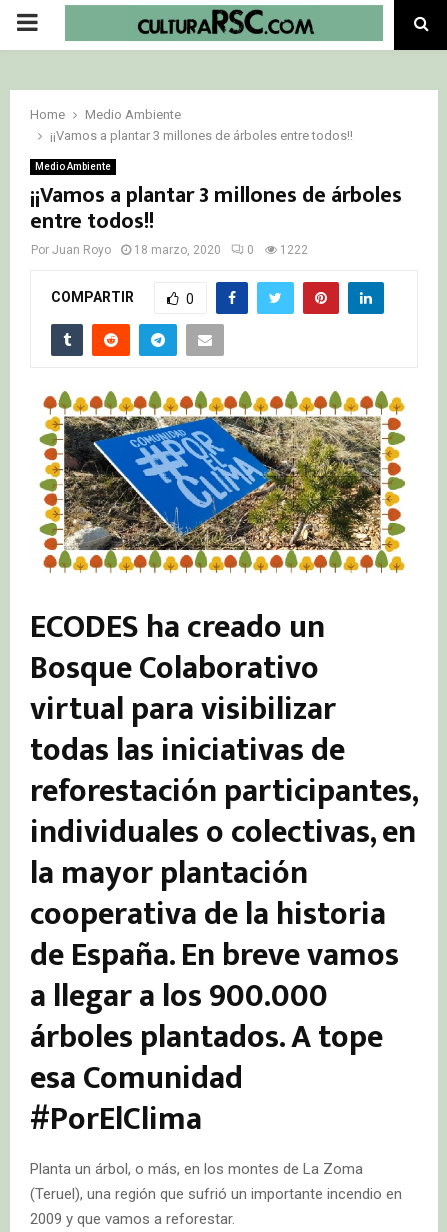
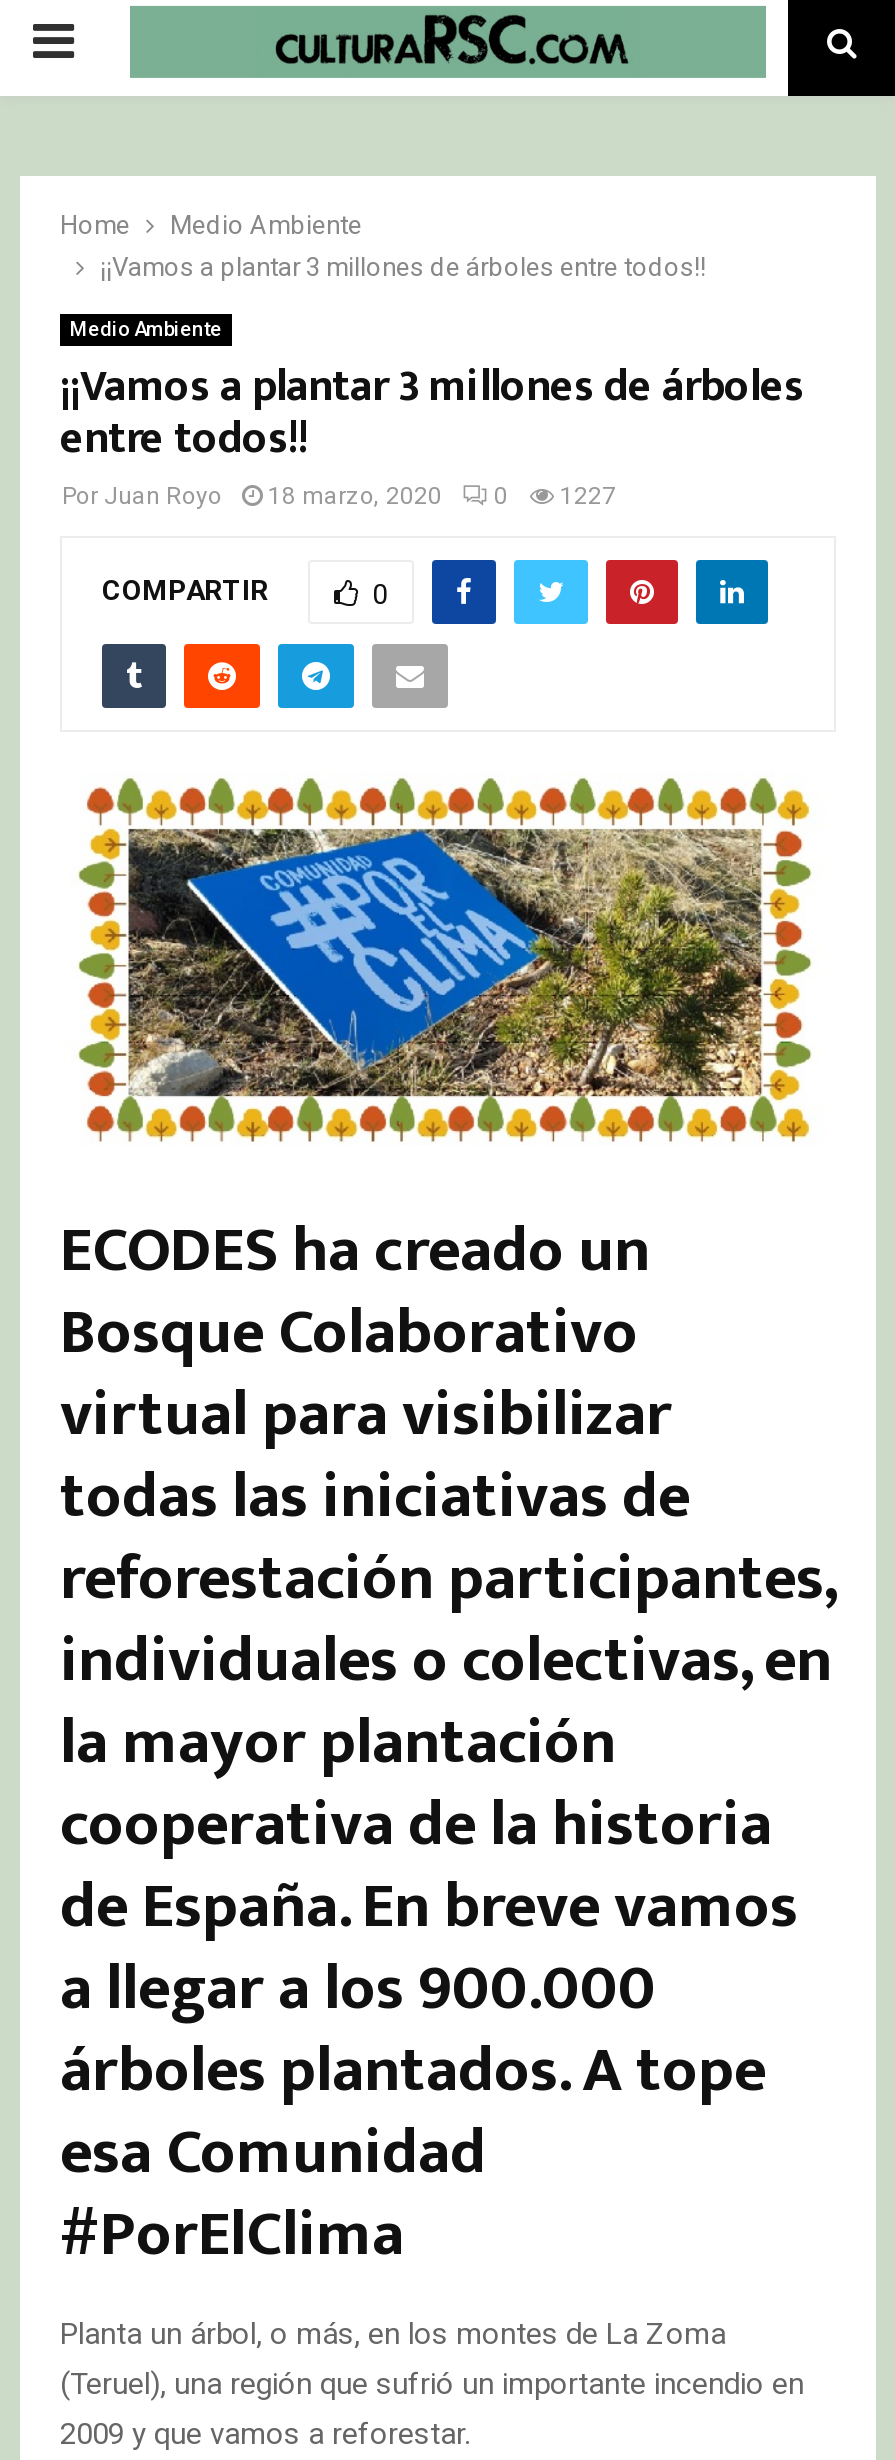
- Por Juan Royo 18 marzo, 2020 0 1222
+ Por Juan Royo 18 marzo, 2020 0 1227
